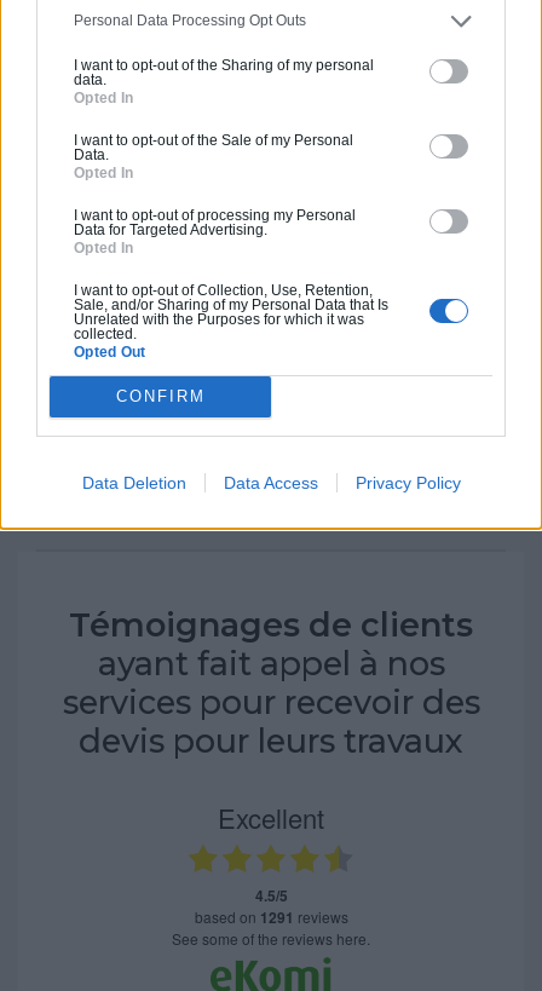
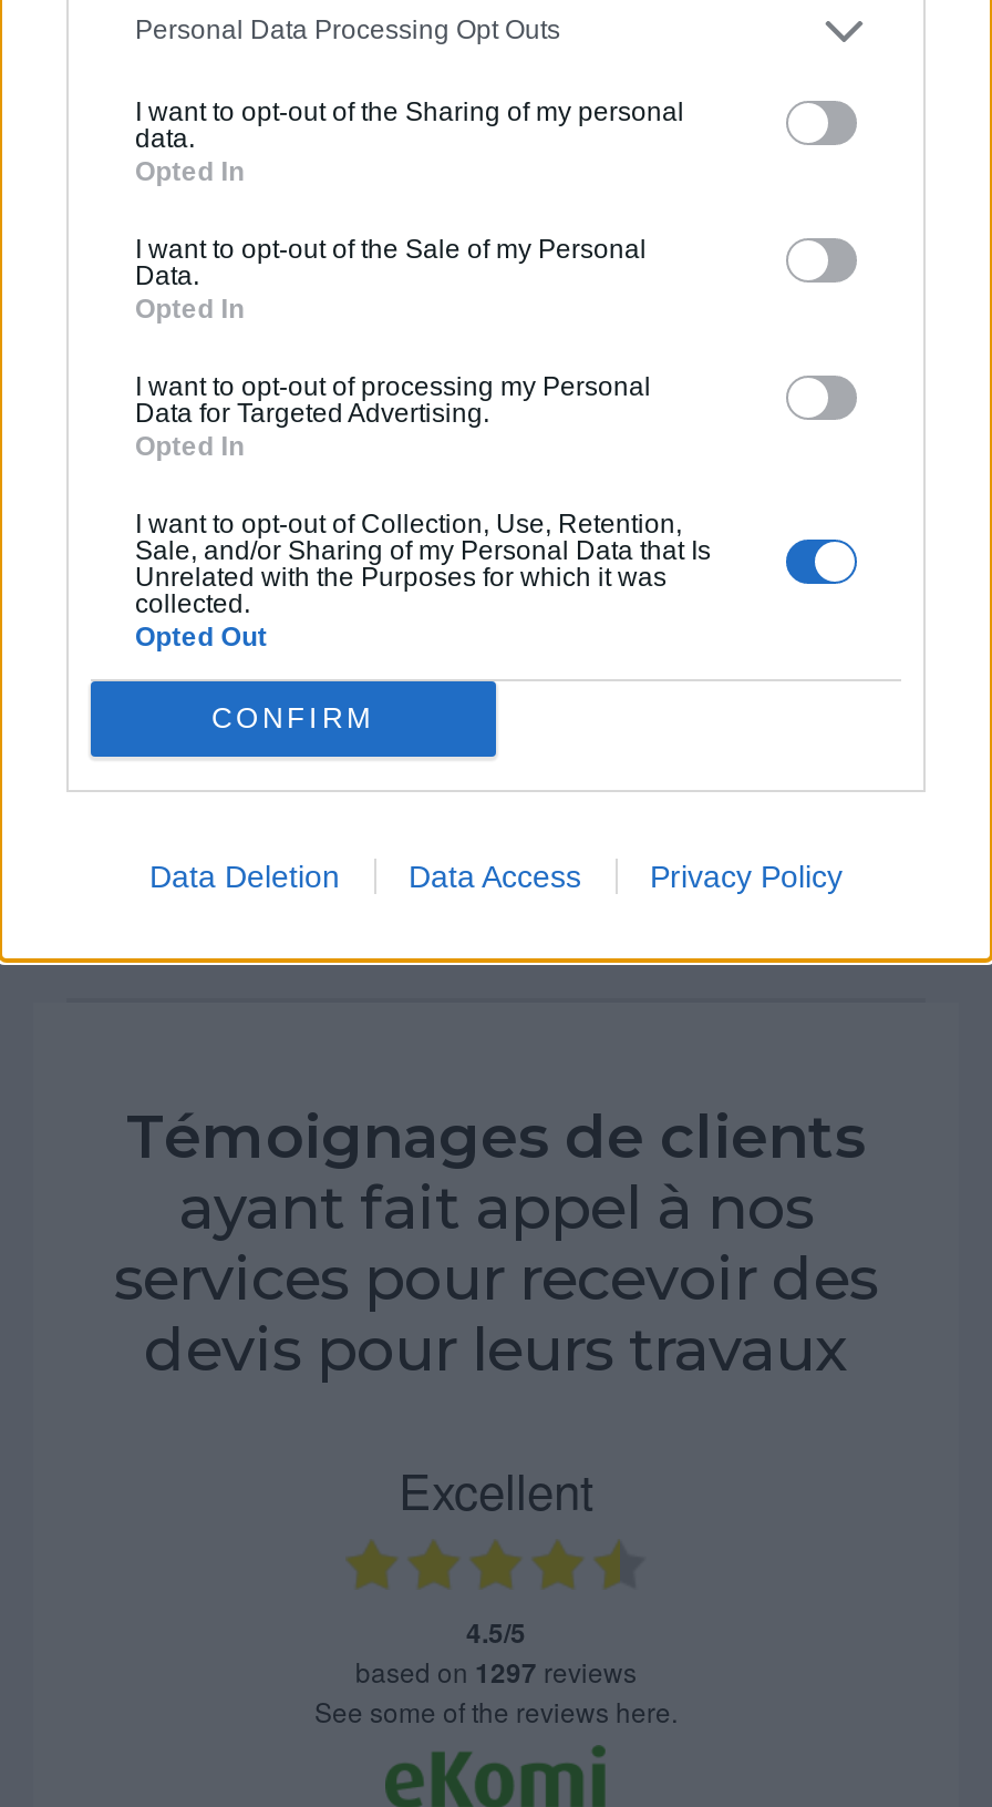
- based on 1291 reviews
+ based on 1297 reviews
